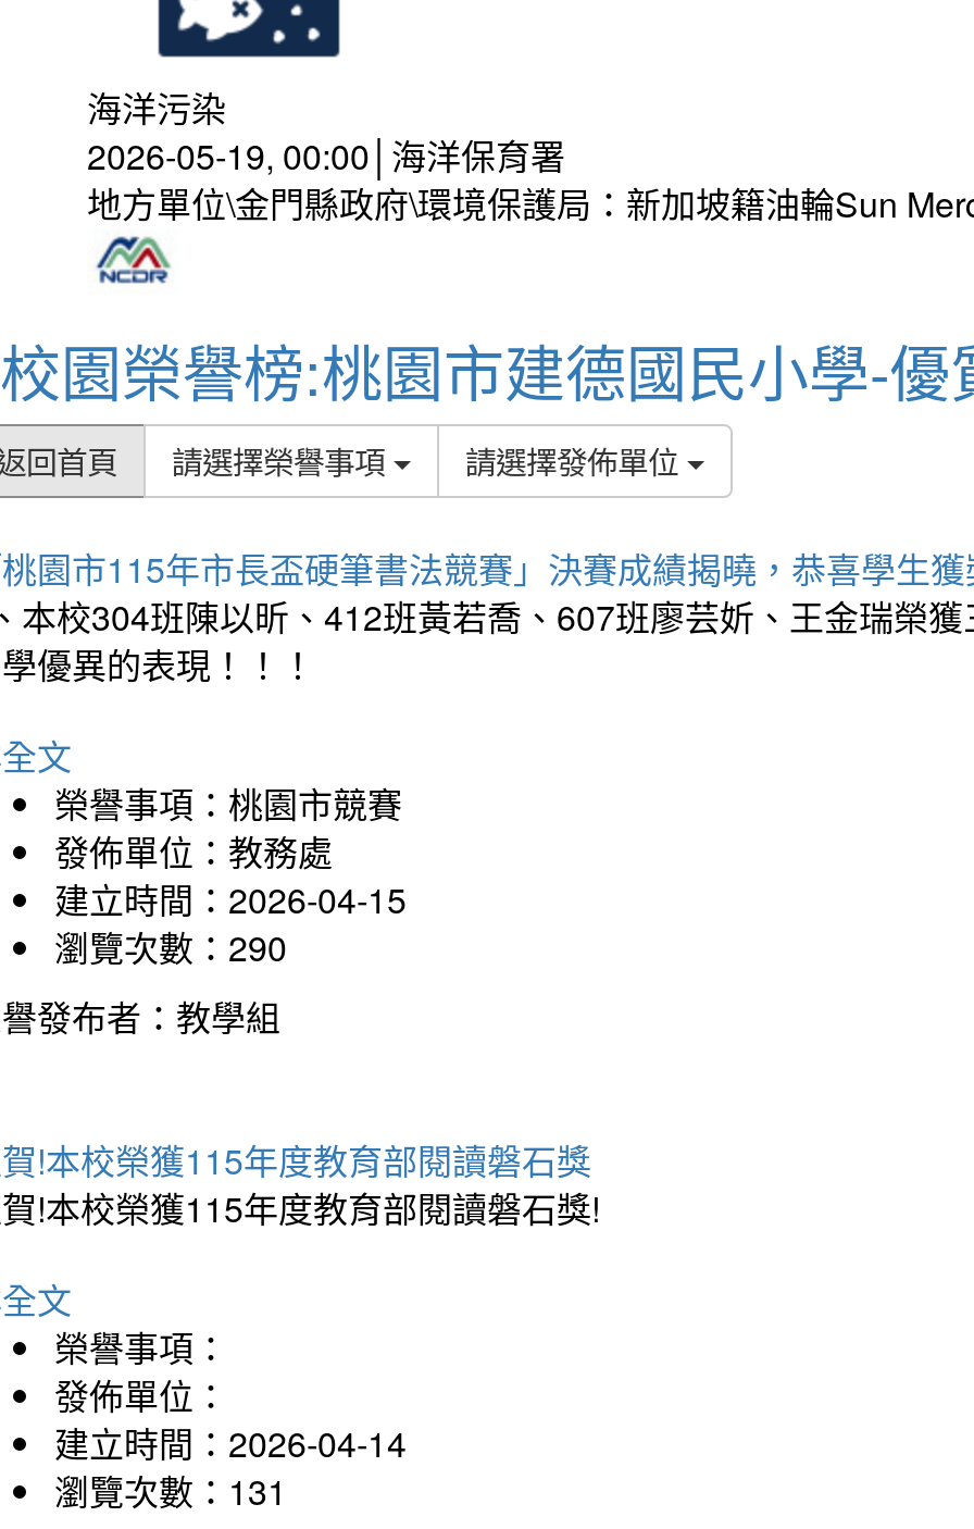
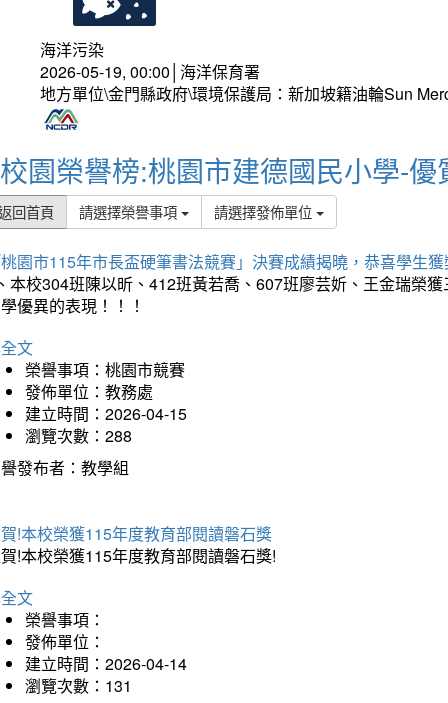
- 瀏覽次數：290
+ 瀏覽次數：288
